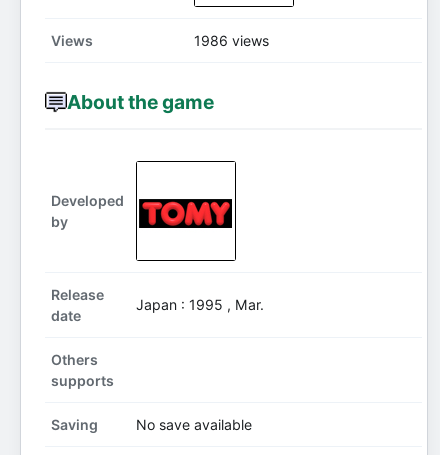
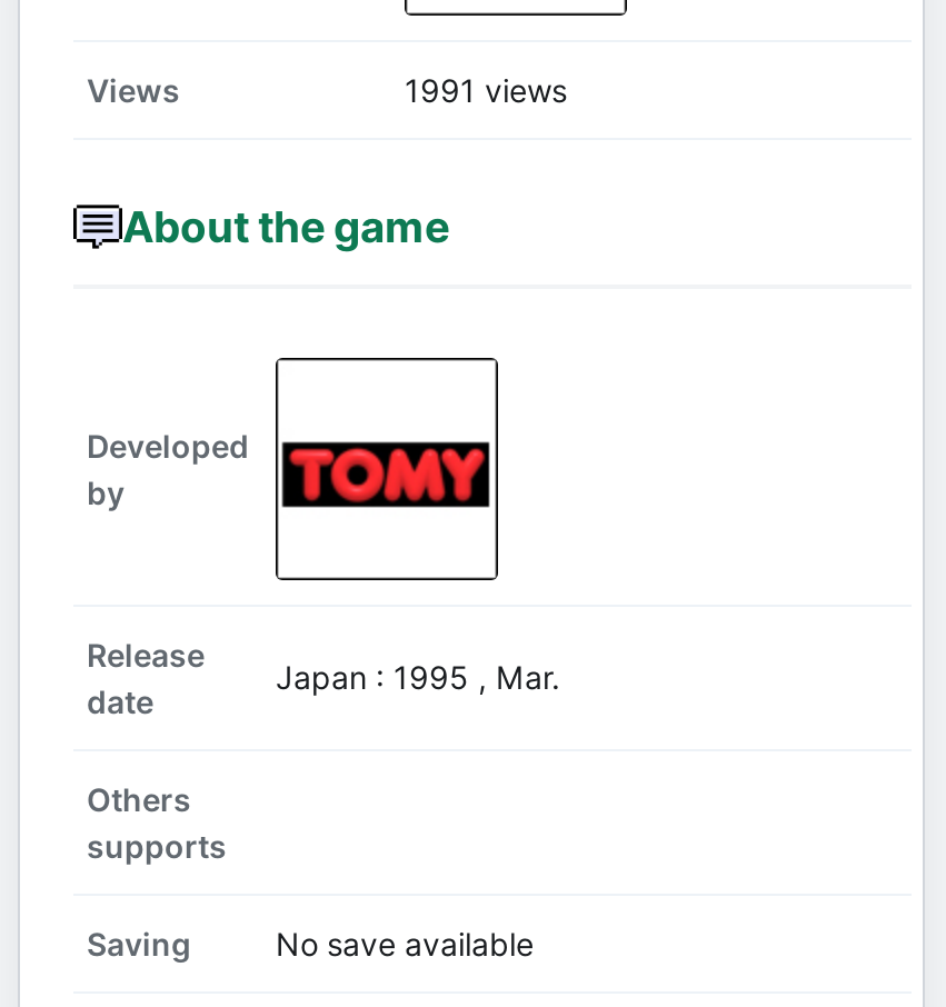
- 1986 views
+ 1991 views
